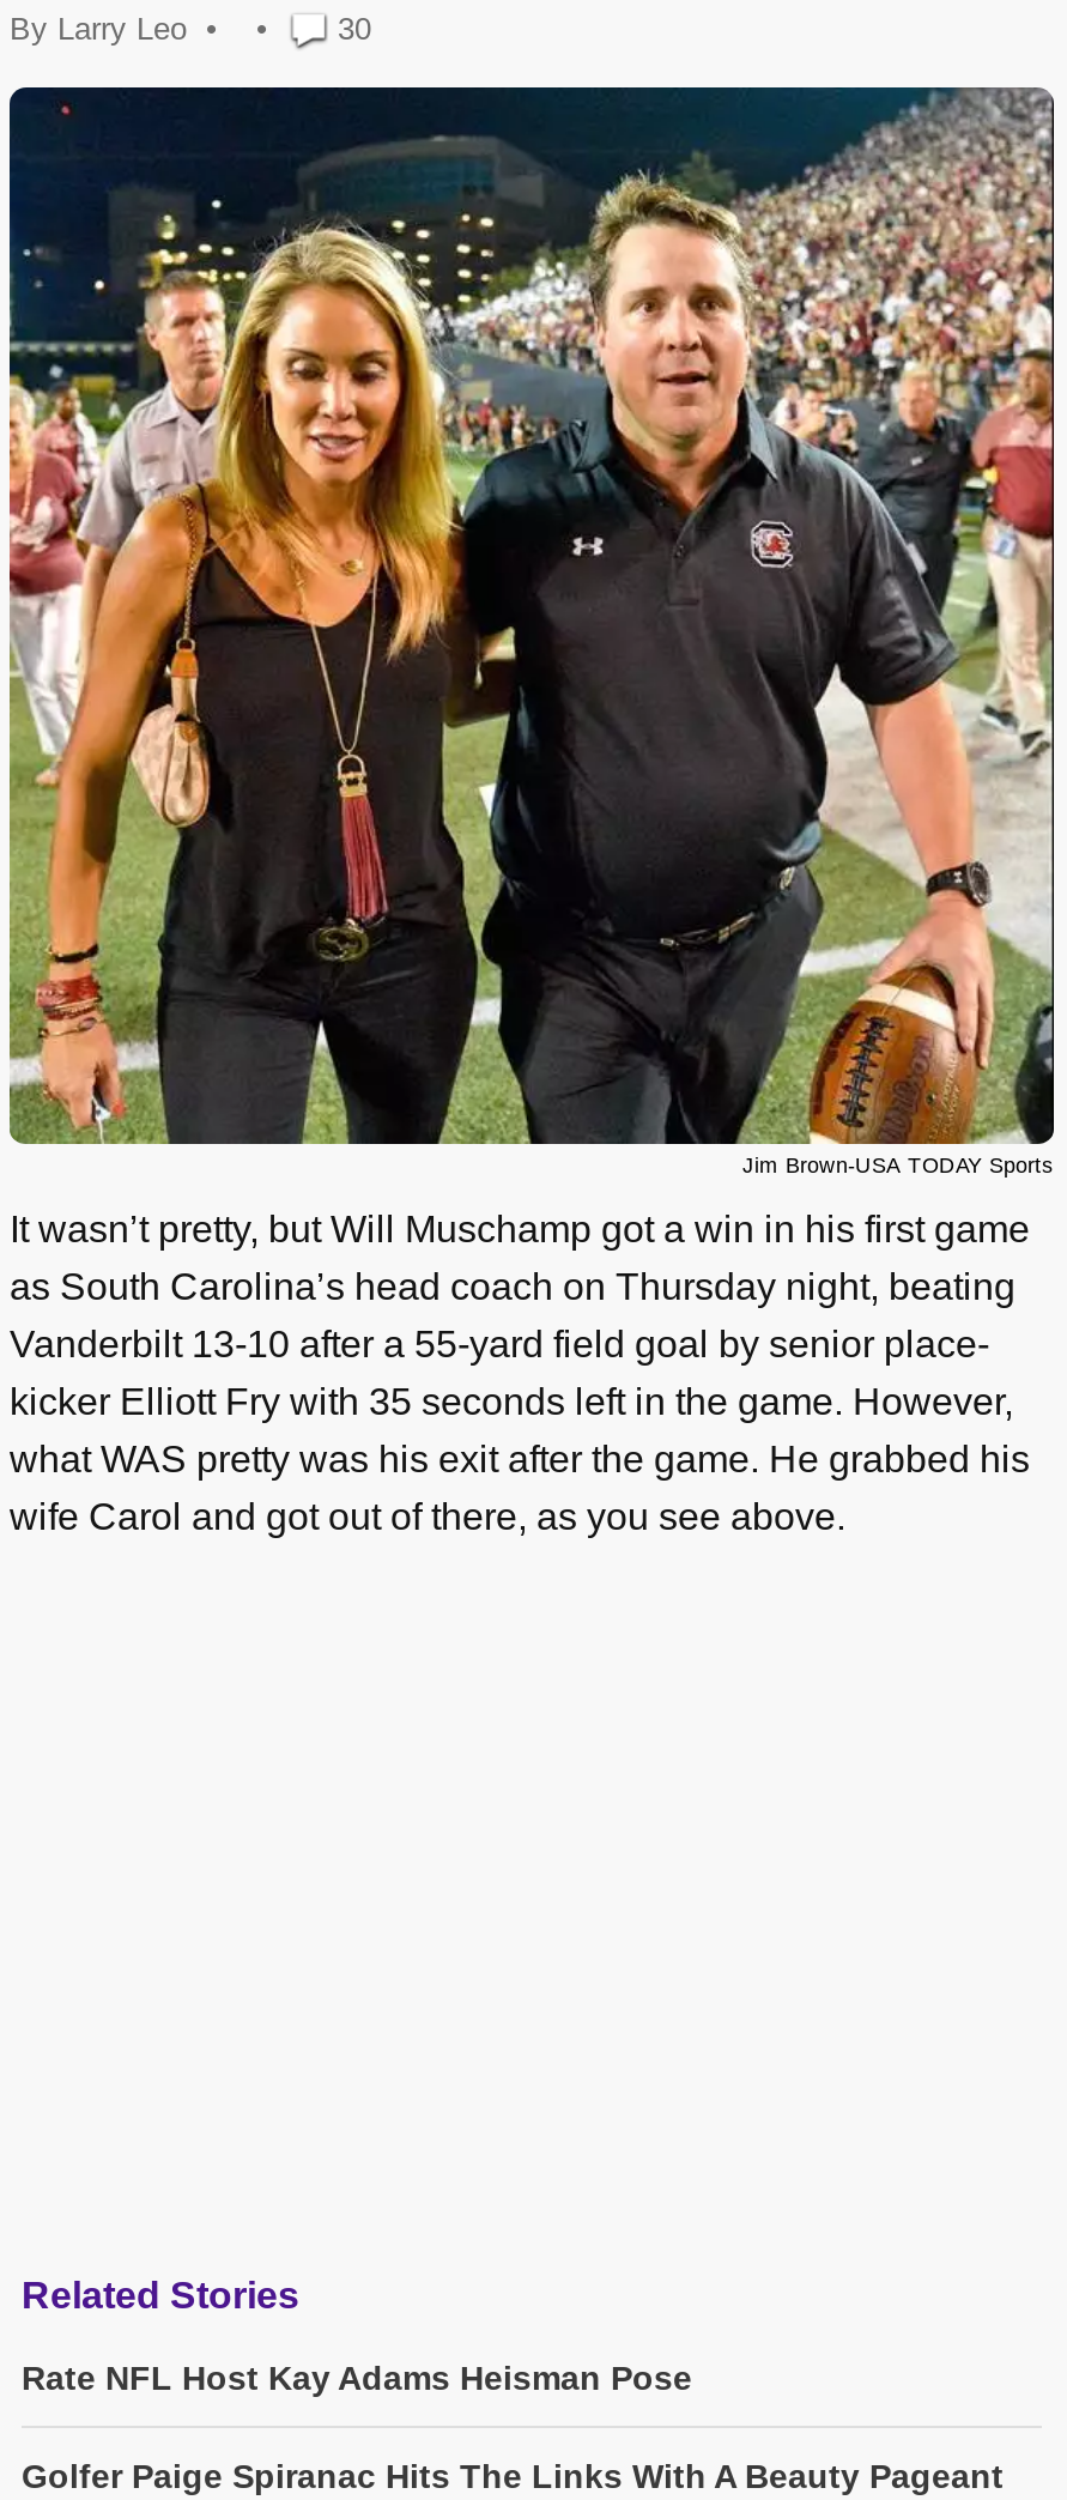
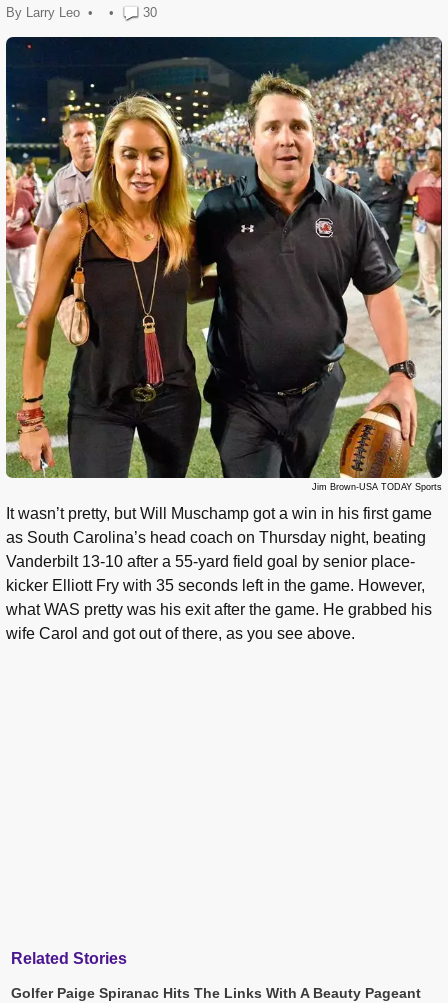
- Rate NFL Host Kay Adams Heisman Pose
